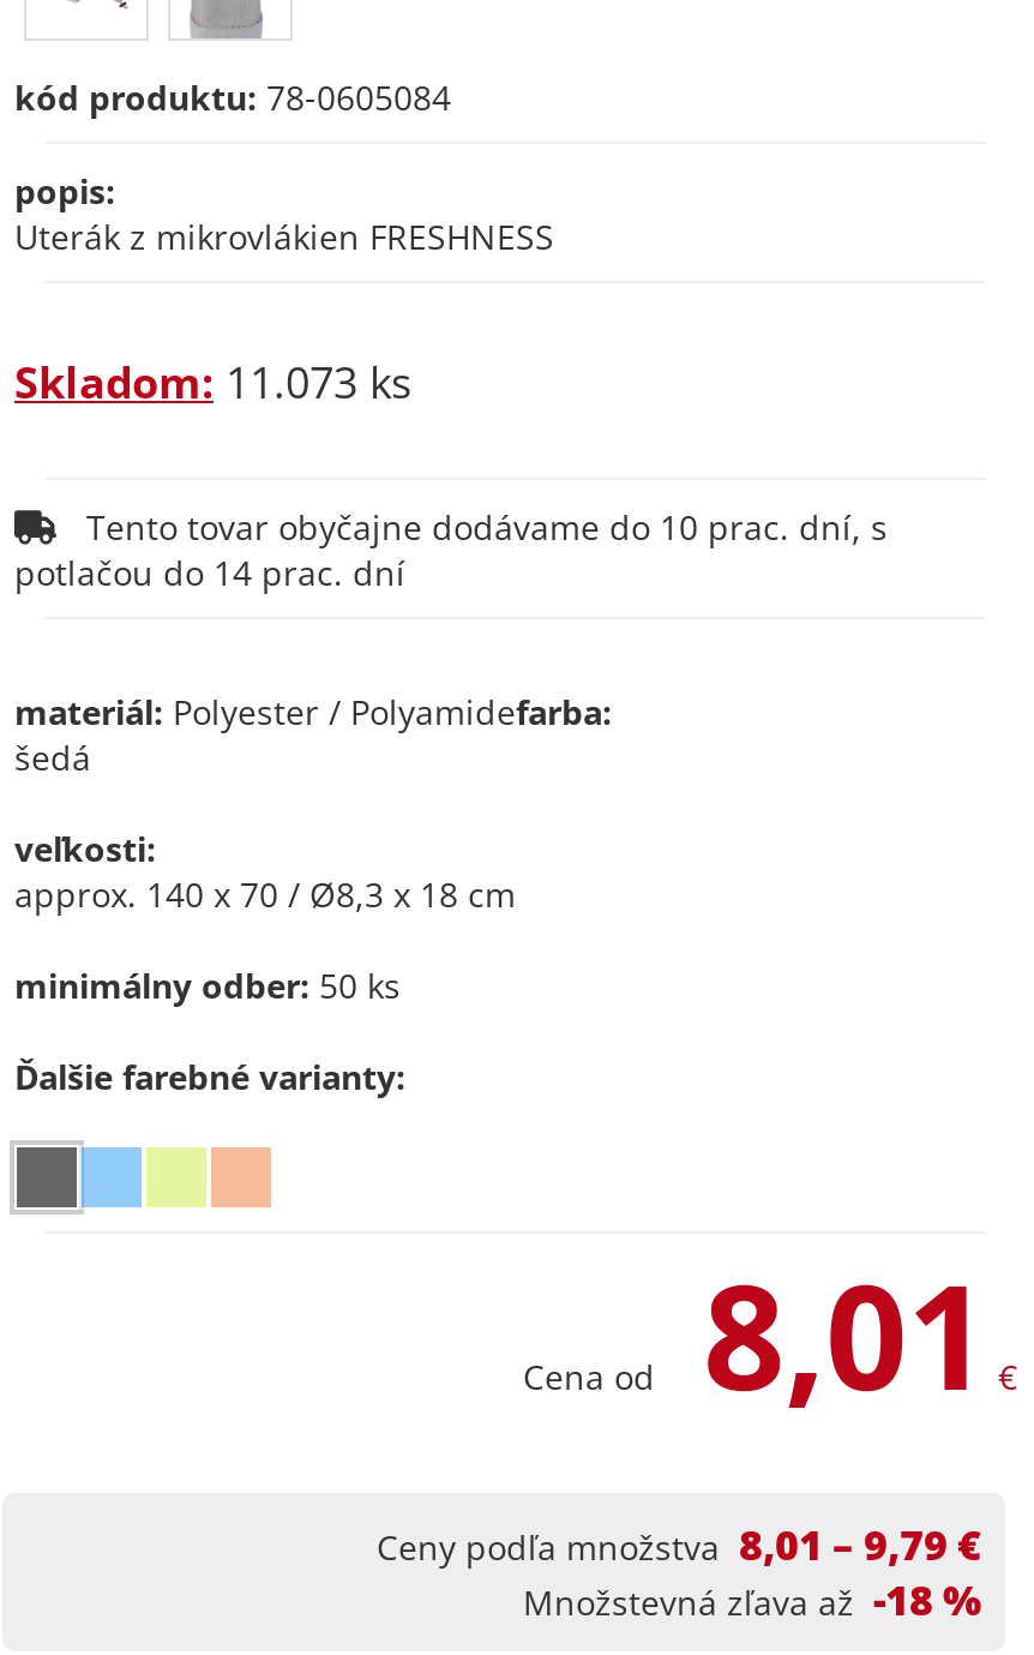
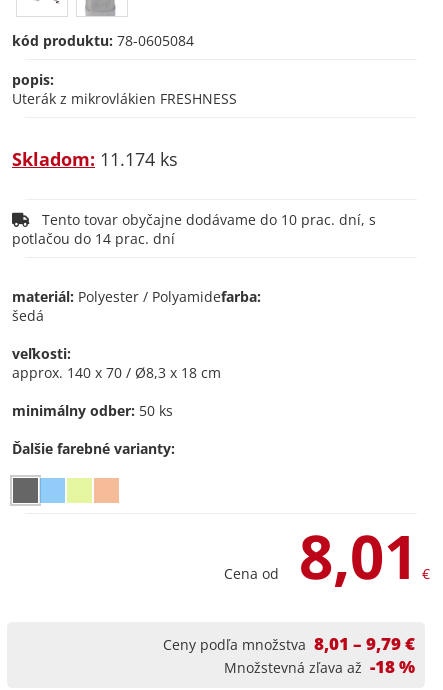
- Skladom: 11.073 ks
+ Skladom: 11.174 ks
